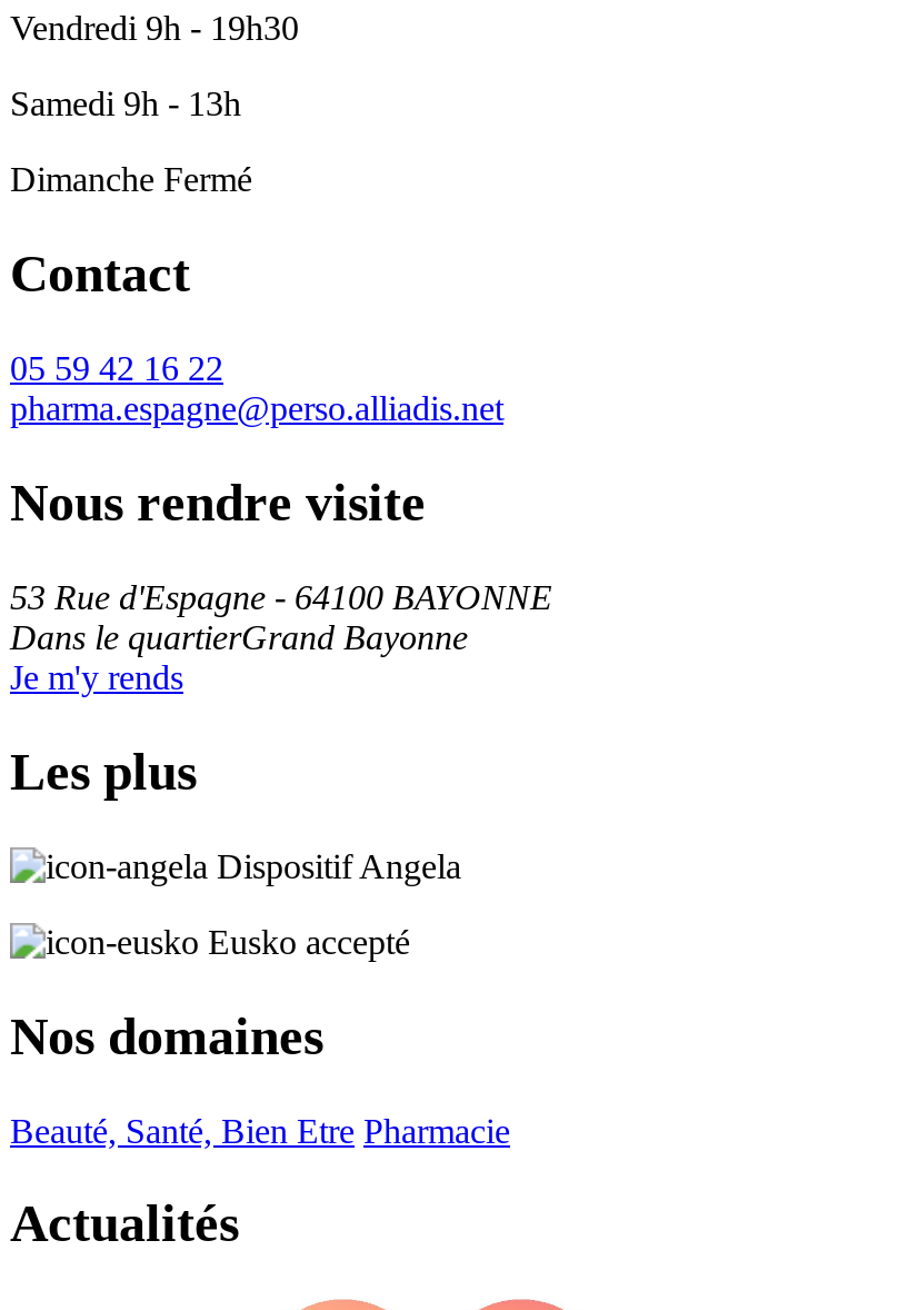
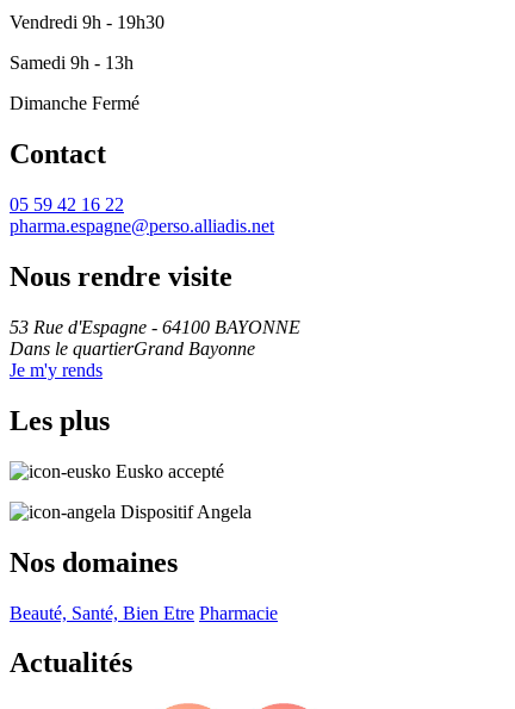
moved down: Dispositif Angela

moved up: Eusko accepté
